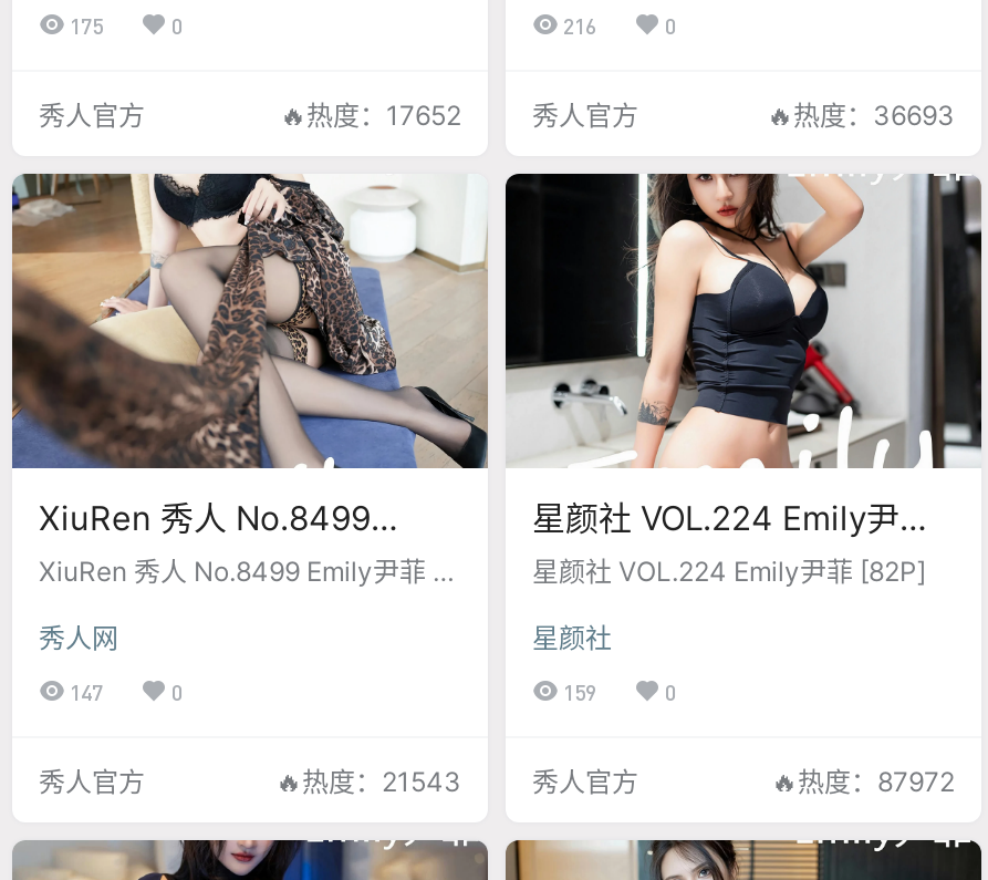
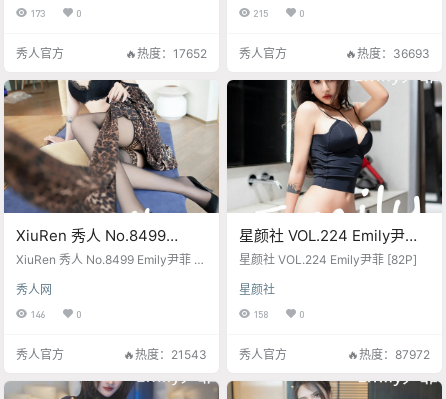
- 175
+ 173

- 216
+ 215

- 147
+ 146

- 159
+ 158
